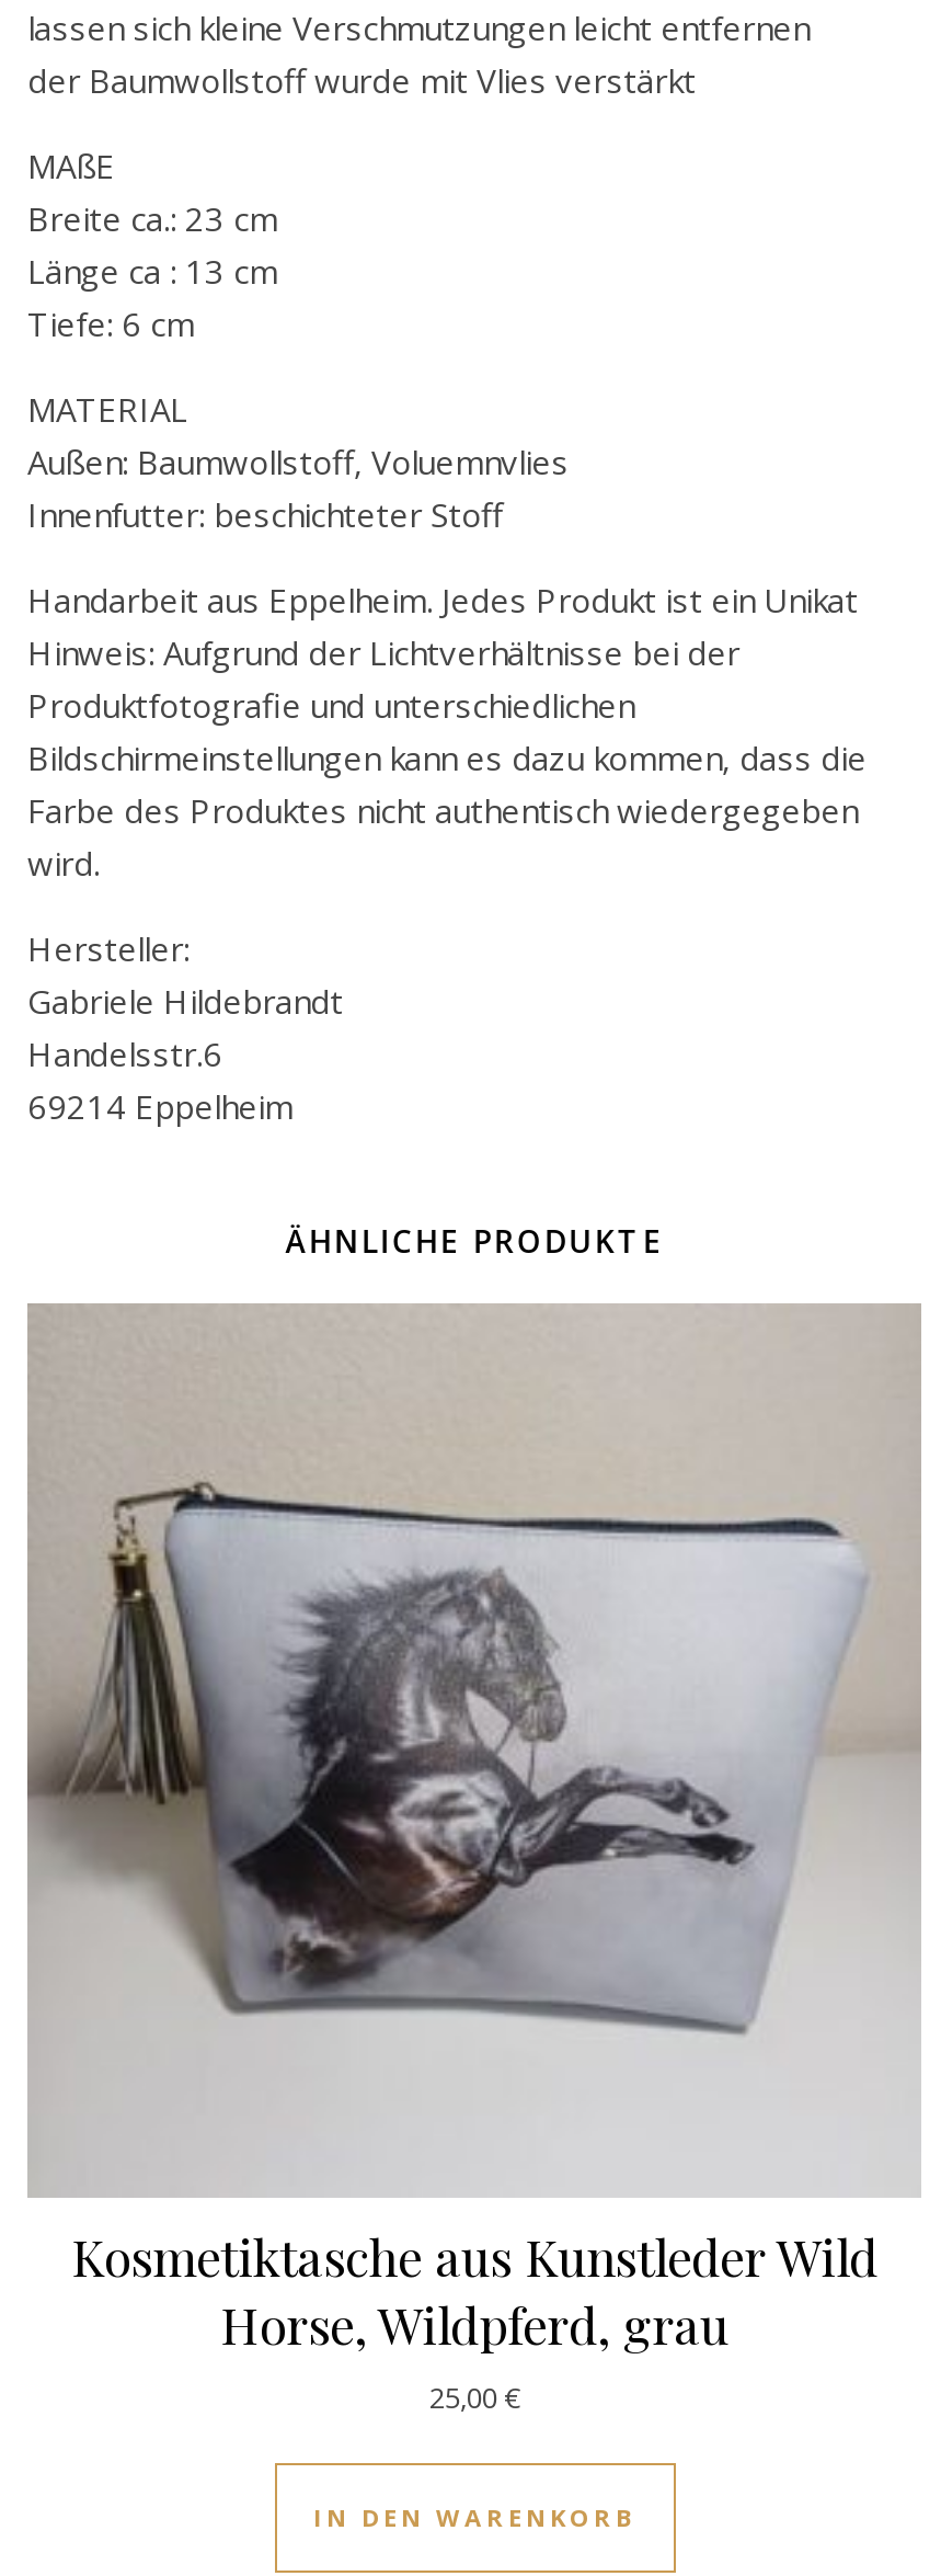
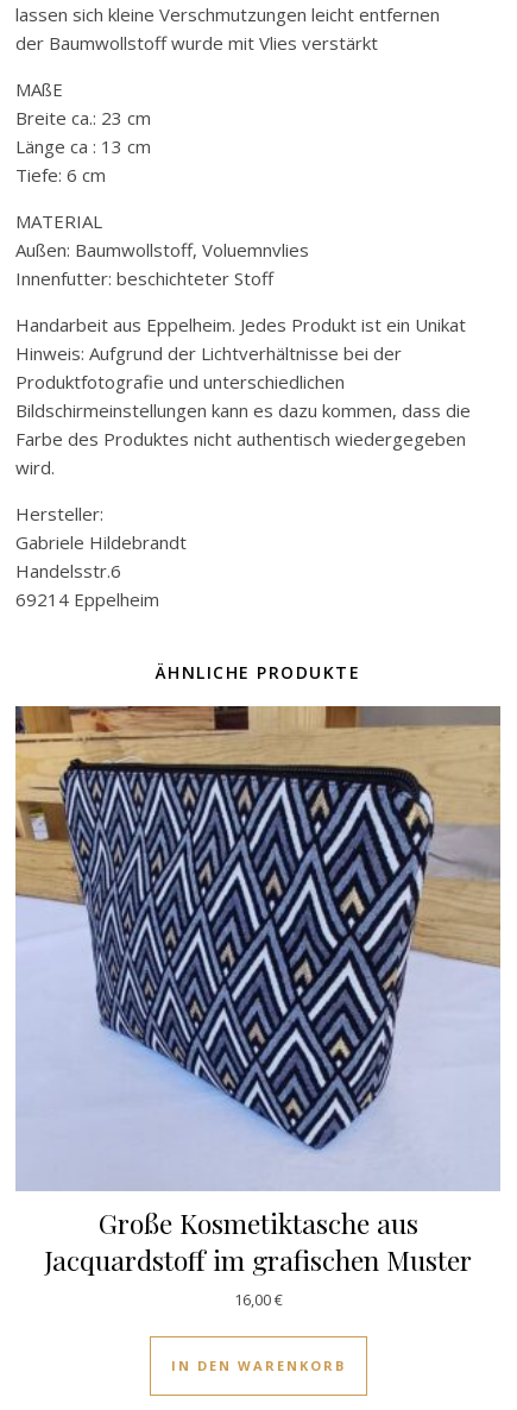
- [image]
- Kosmetiktasche aus Kunstleder Wild
- Horse, Wildpferd, grau
- 25,00 €
+ [image]
+ Große Kosmetiktasche aus
+ Jacquardstoff im grafischen Muster
+ 16,00 €
